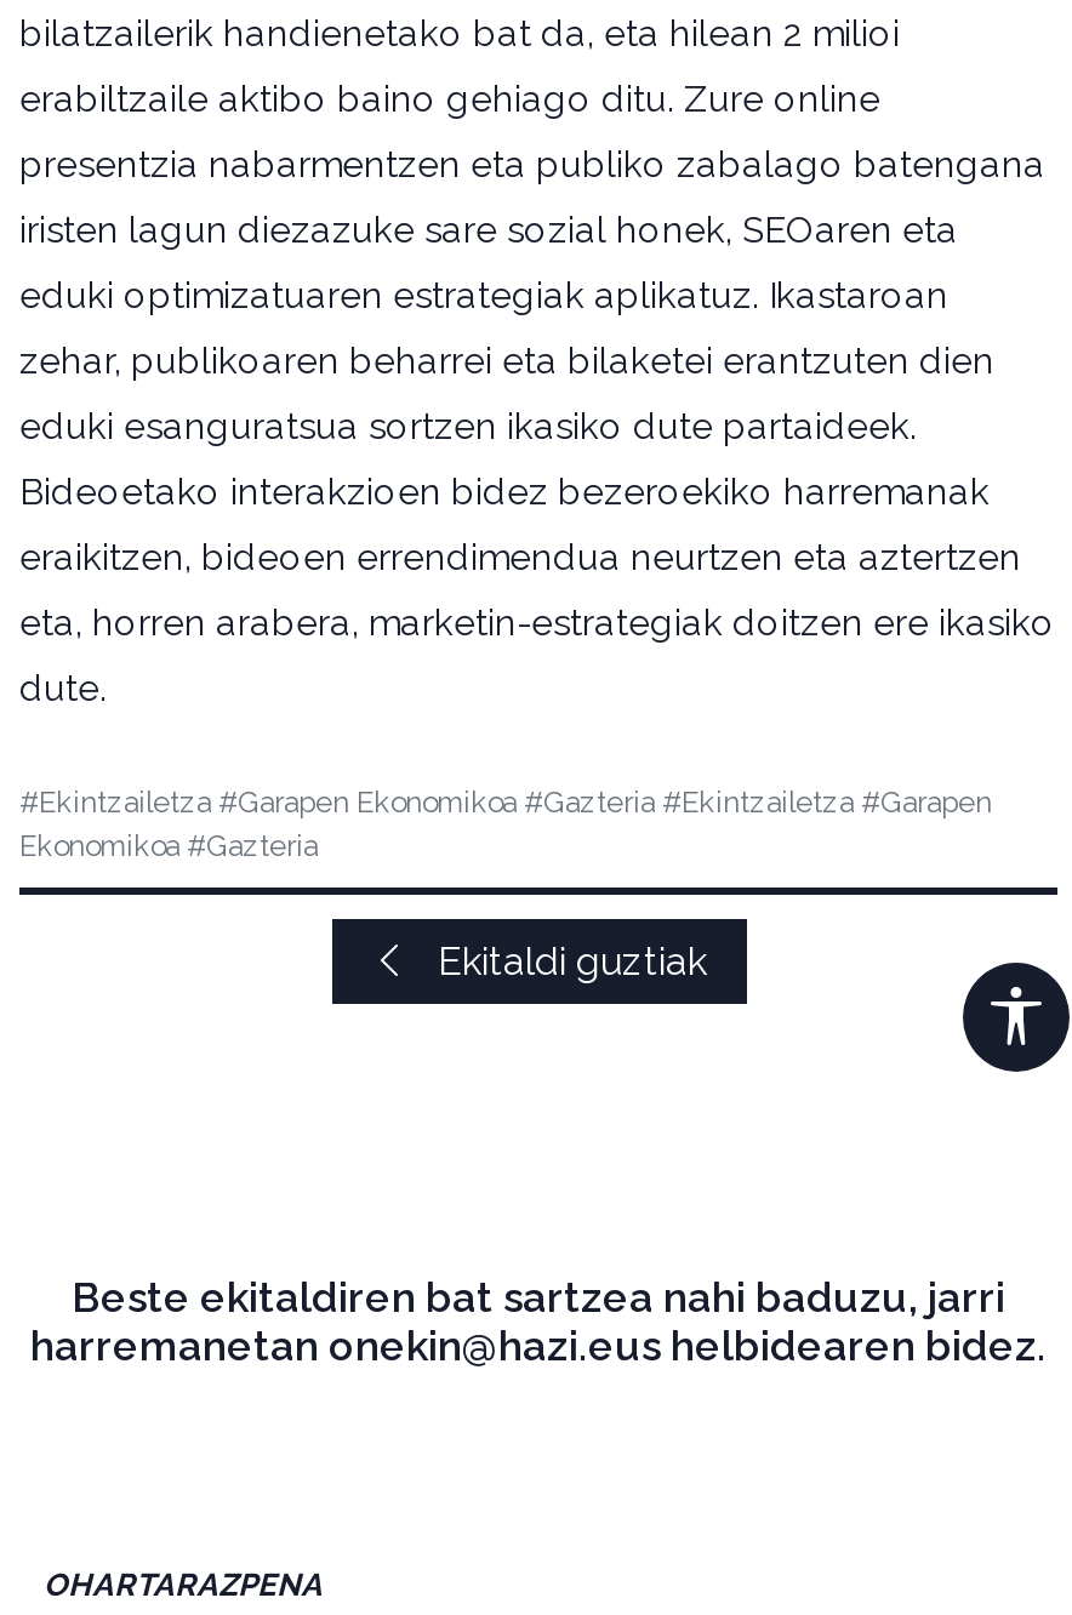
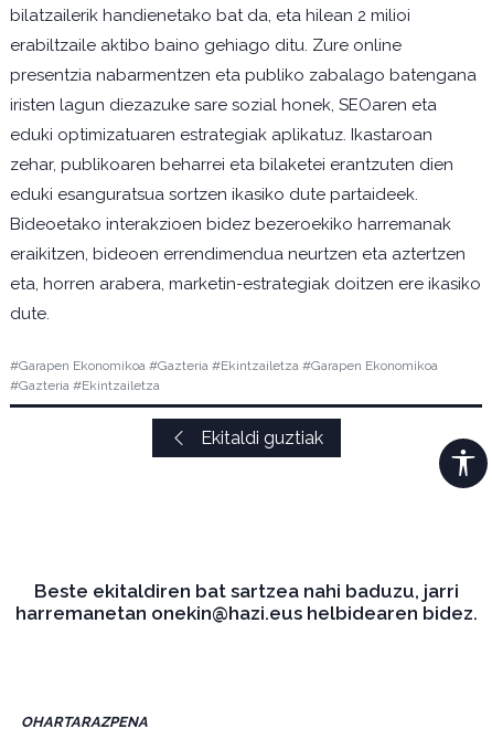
- #Ekintzailetza #Garapen Ekonomikoa #Gazteria #Ekintzailetza #Garapen
- Ekonomikoa #Gazteria
+ #Garapen Ekonomikoa #Gazteria #Ekintzailetza #Garapen Ekonomikoa
+ #Gazteria #Ekintzailetza
